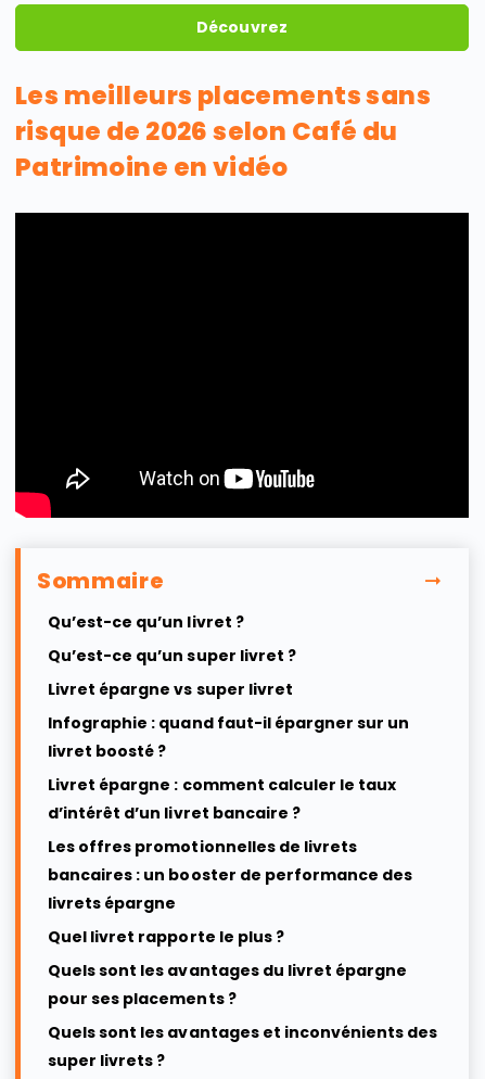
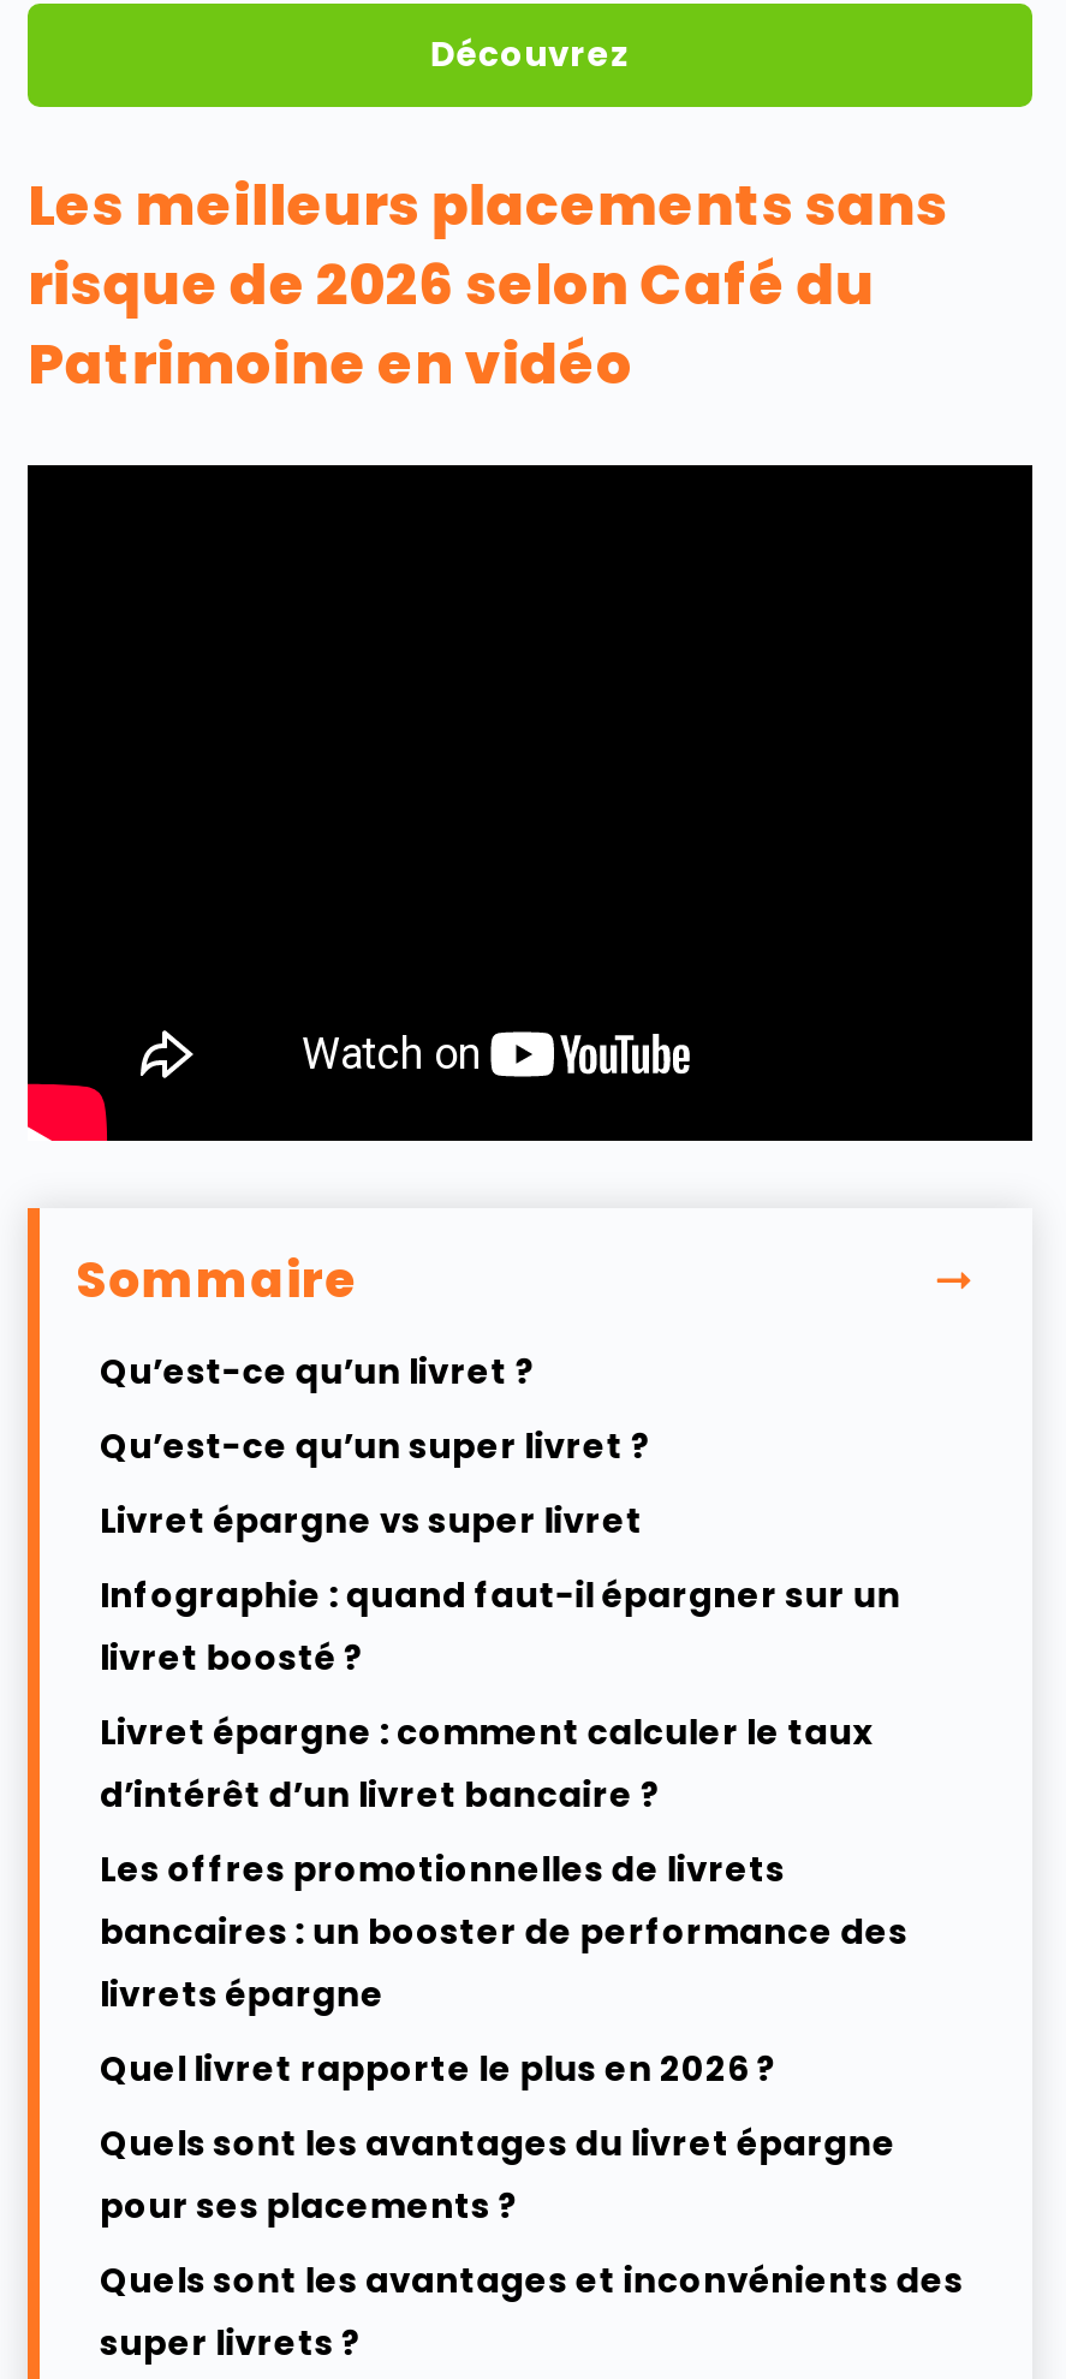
- Quel livret rapporte le plus ?
+ Quel livret rapporte le plus en 2026 ?
